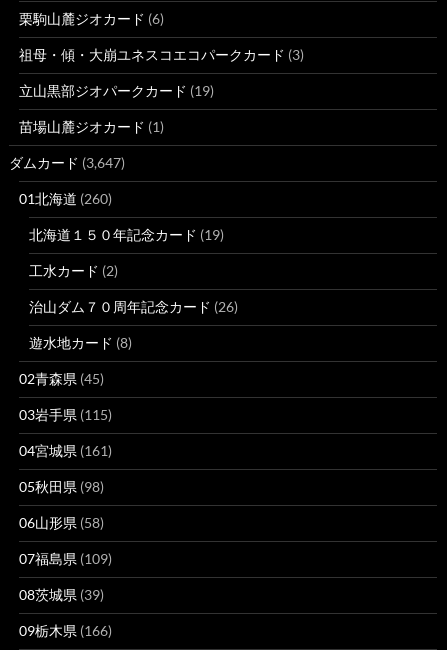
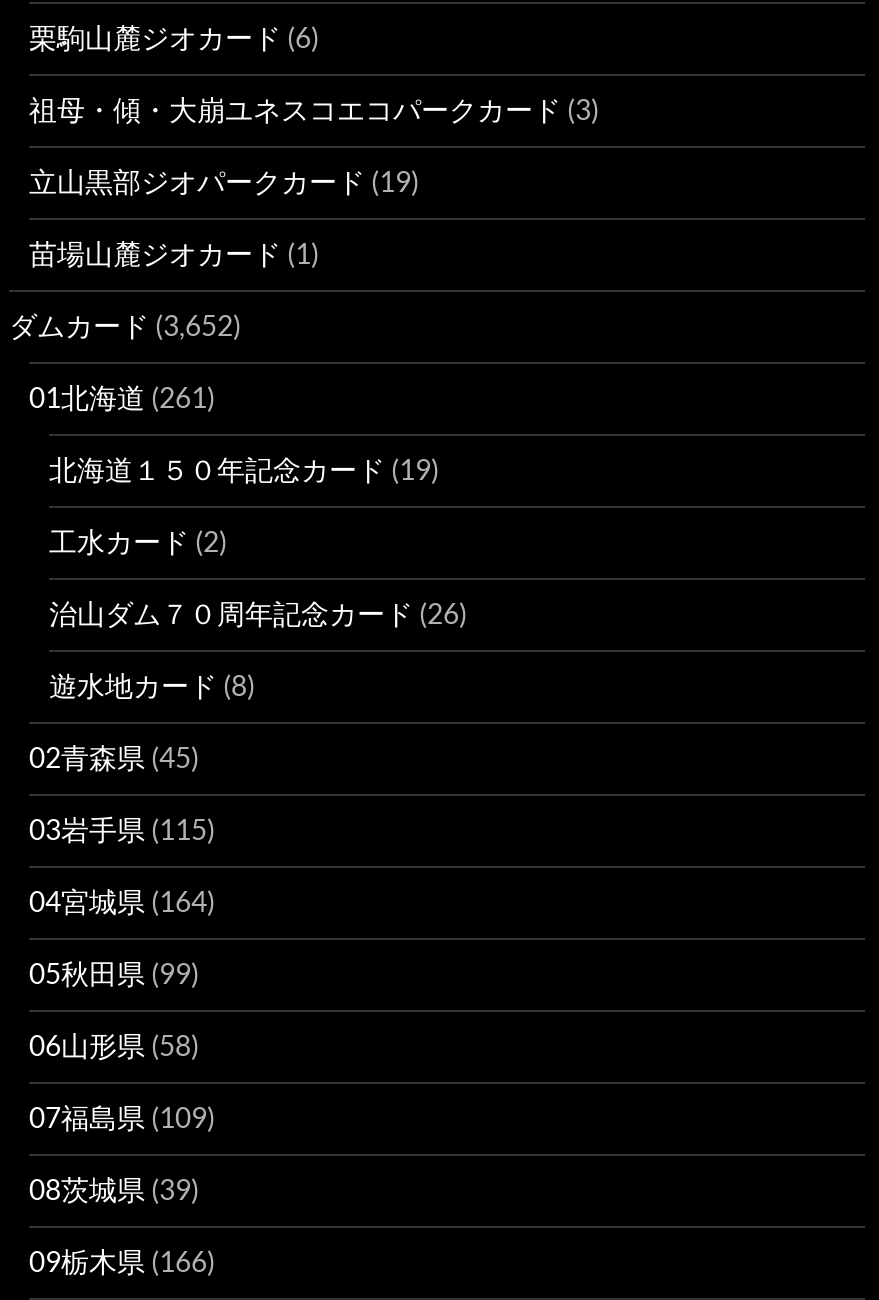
- ダムカード(3,647)
+ ダムカード(3,652)

- 01北海道(260)
+ 01北海道(261)

- 04宮城県(161)
+ 04宮城県(164)

- 05秋田県(98)
+ 05秋田県(99)
